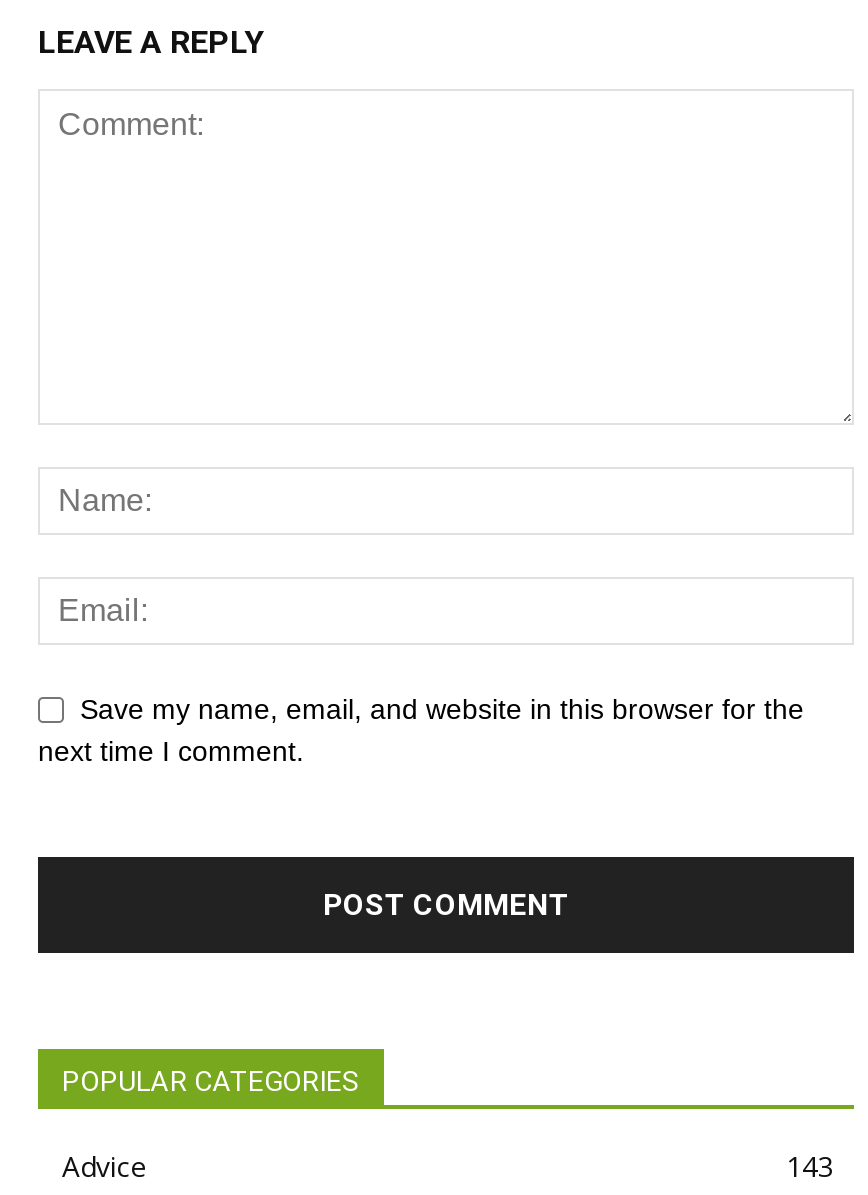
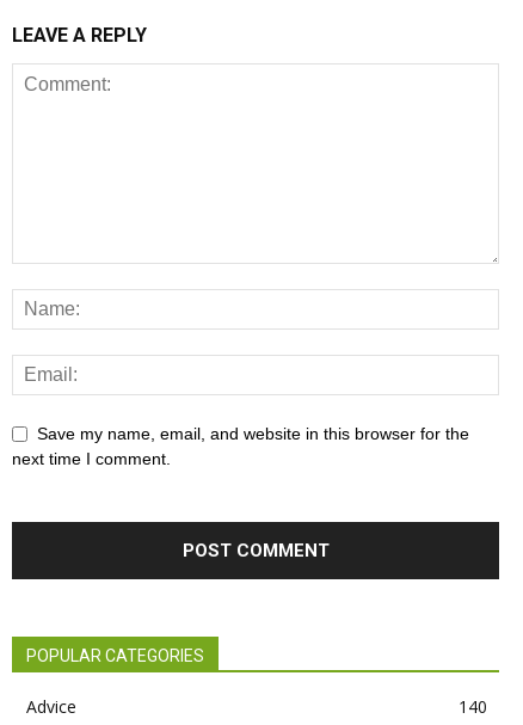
- 143
+ 140
